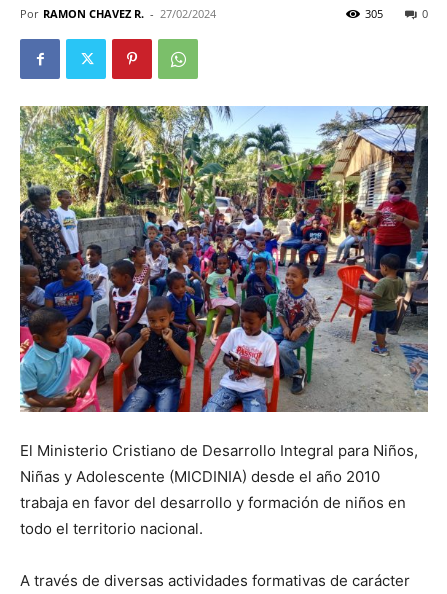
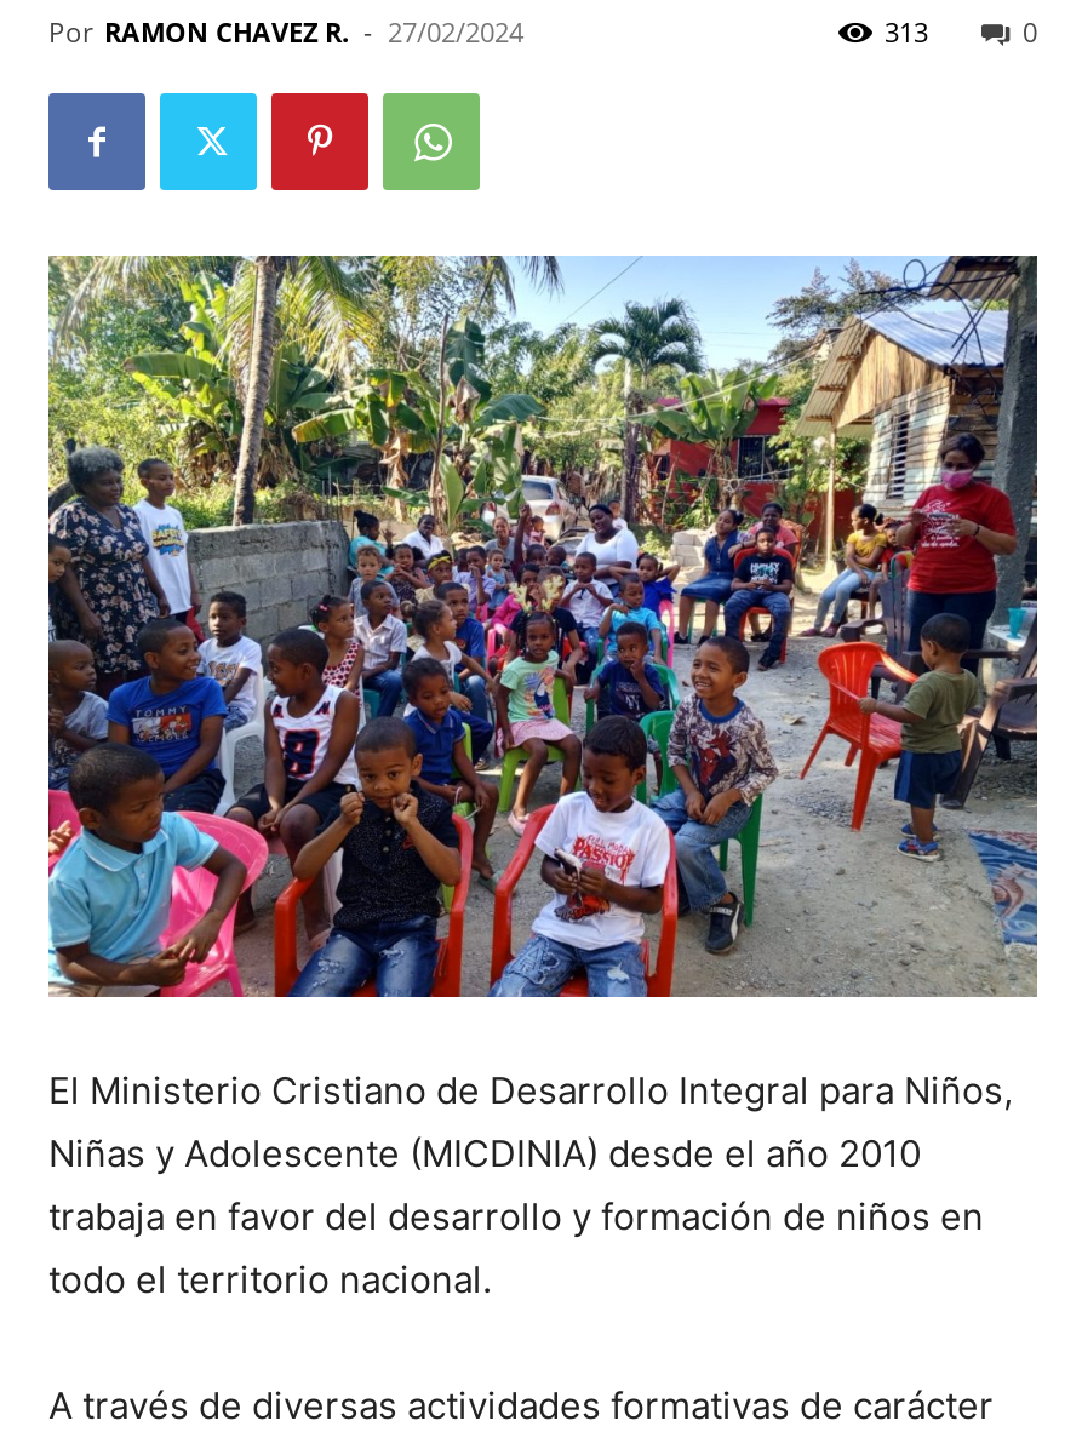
- 305
+ 313
